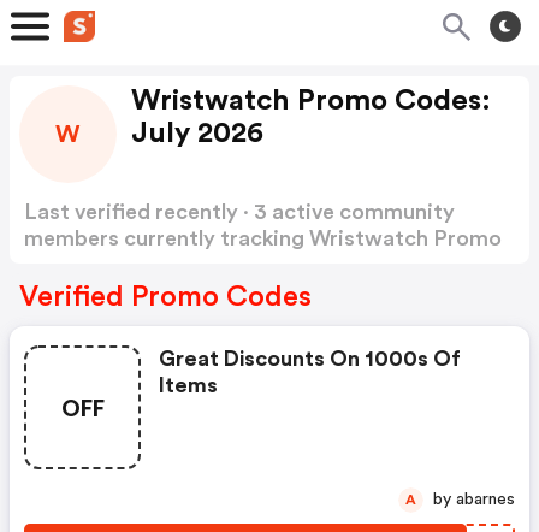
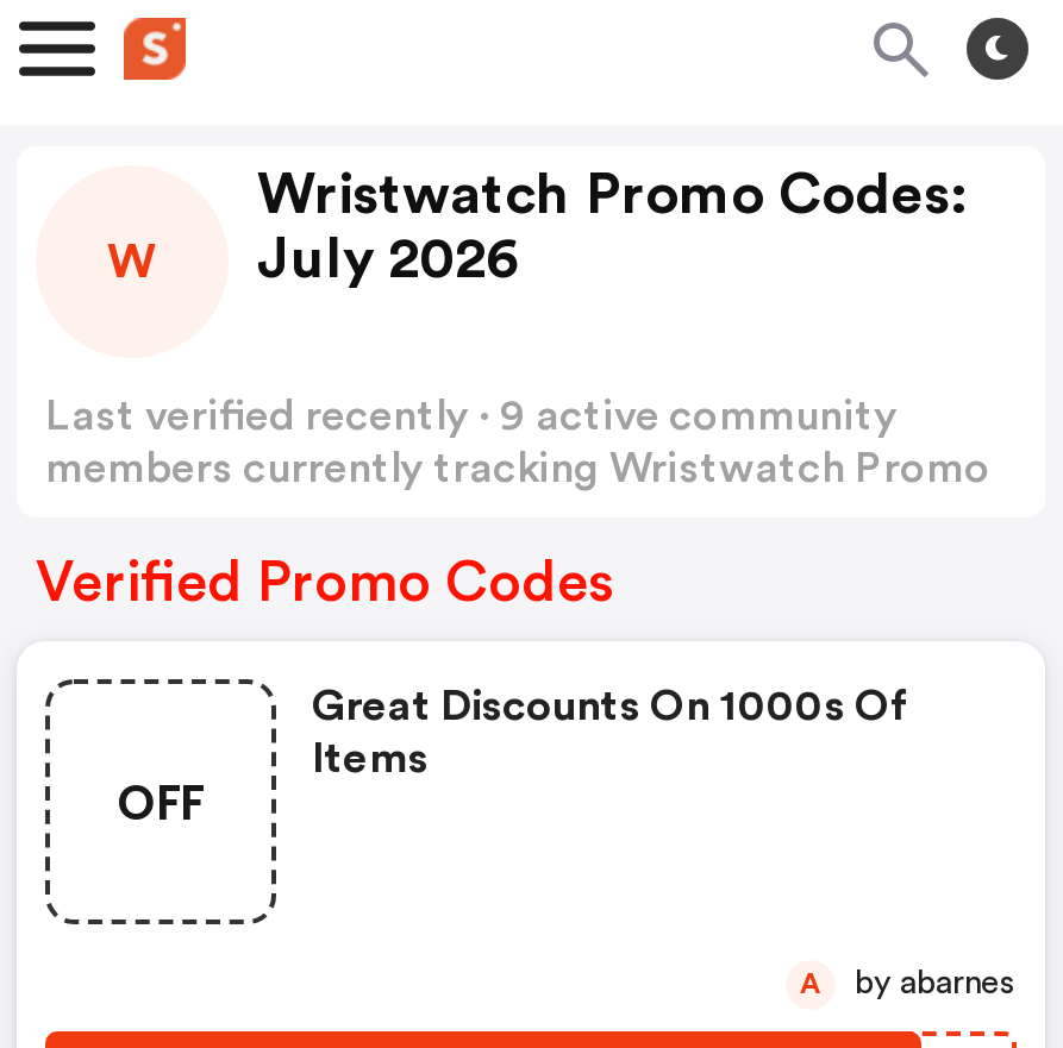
- Last verified recently · 3 active community
+ Last verified recently · 9 active community
